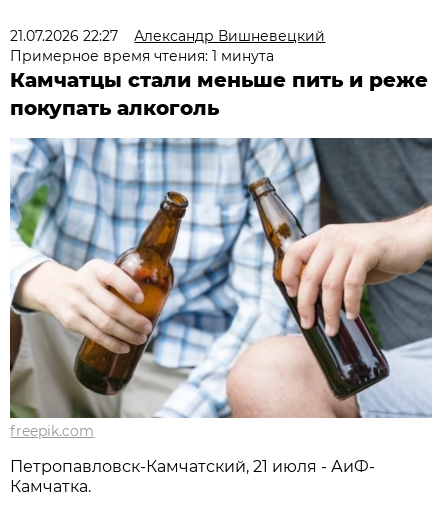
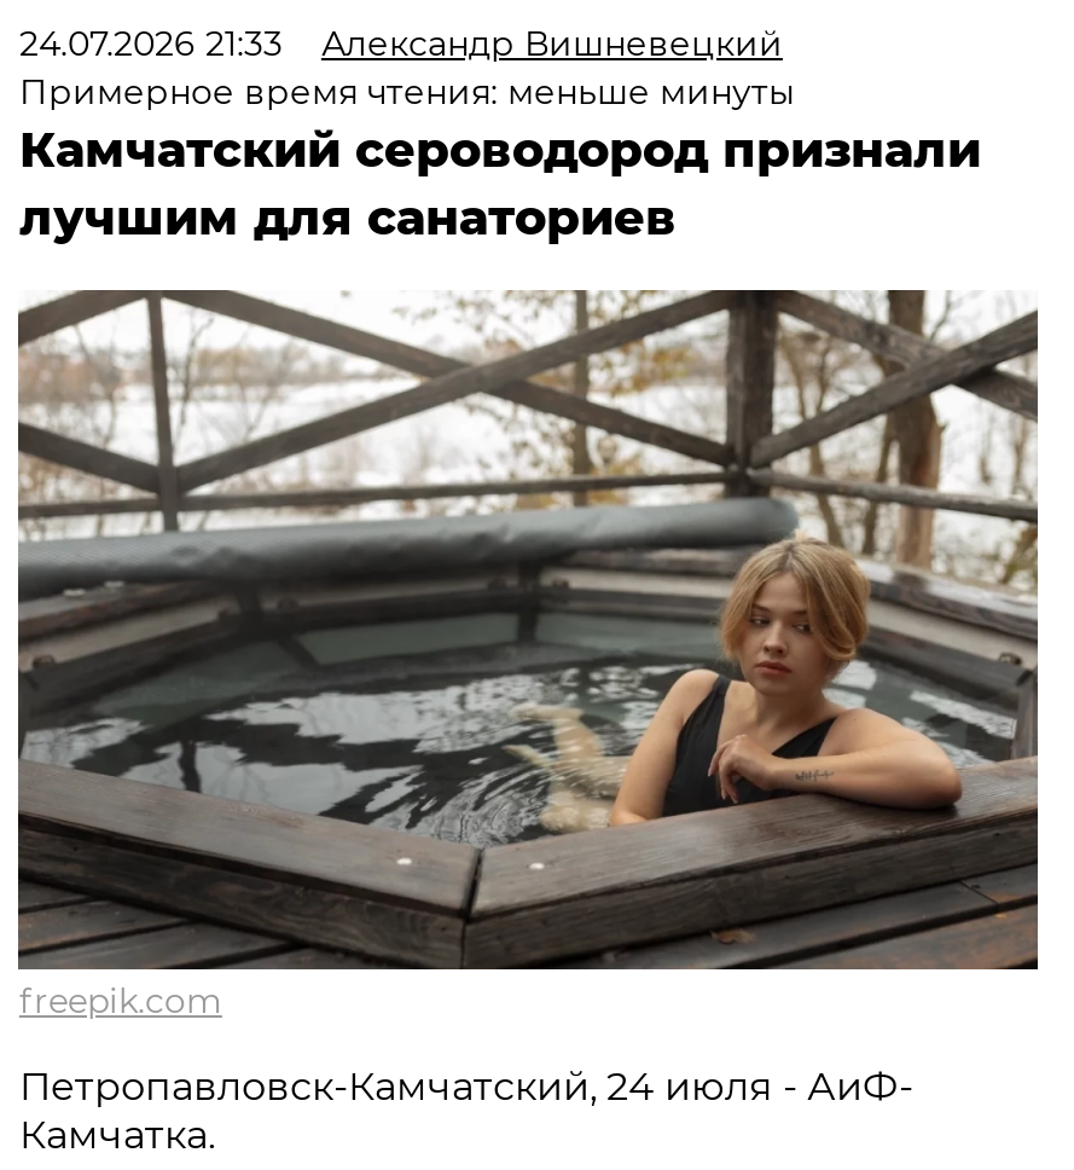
- 21.07.2026 22:27 Александр Вишневецкий
+ 24.07.2026 21:33 Александр Вишневецкий

- Примерное время чтения: 1 минута
- Камчатцы стали меньше пить и реже
- покупать алкоголь
+ Примерное время чтения: меньше минуты
+ Камчатский сероводород признали
+ лучшим для санаториев

- [image]
- Петропавловск-Камчатский, 21 июля - АиФ-
+ [image]
+ Петропавловск-Камчатский, 24 июля - АиФ-
